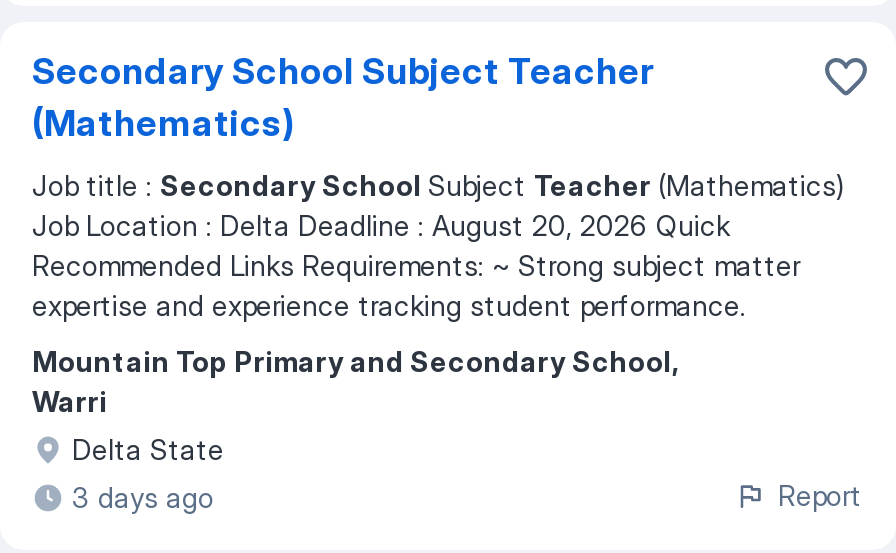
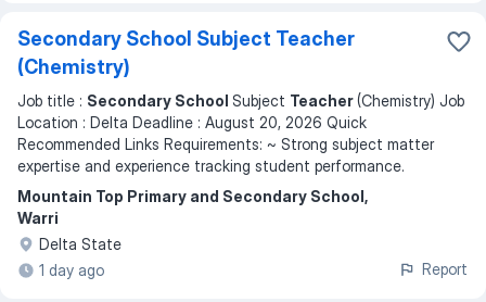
- (Mathematics)
+ (Chemistry)

- Job title : Secondary School Subject Teacher (Mathematics)
- Job Location : Delta Deadline : August 20, 2026 Quick
+ Job title : Secondary School Subject Teacher (Chemistry) Job
+ Location : Delta Deadline : August 20, 2026 Quick

- 3 days ago
+ 1 day ago
